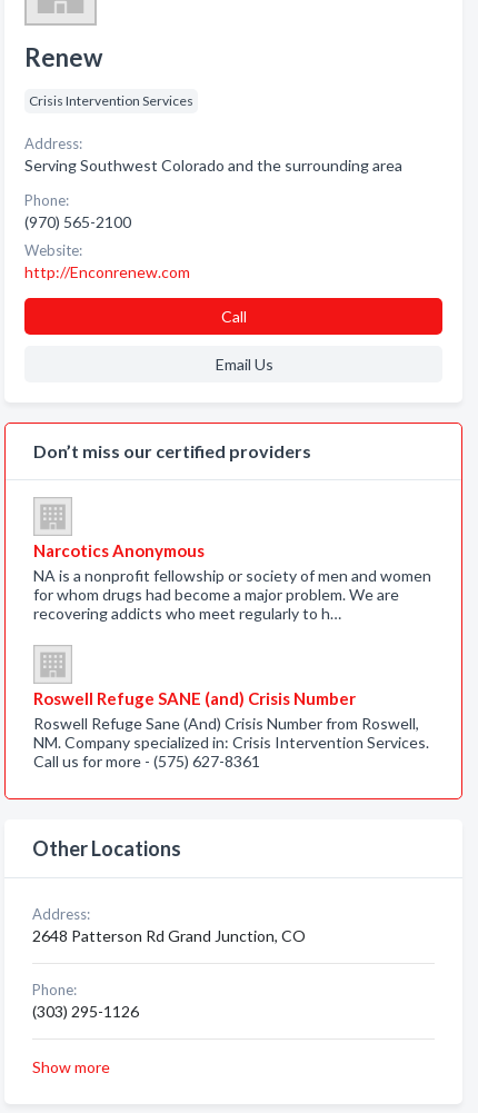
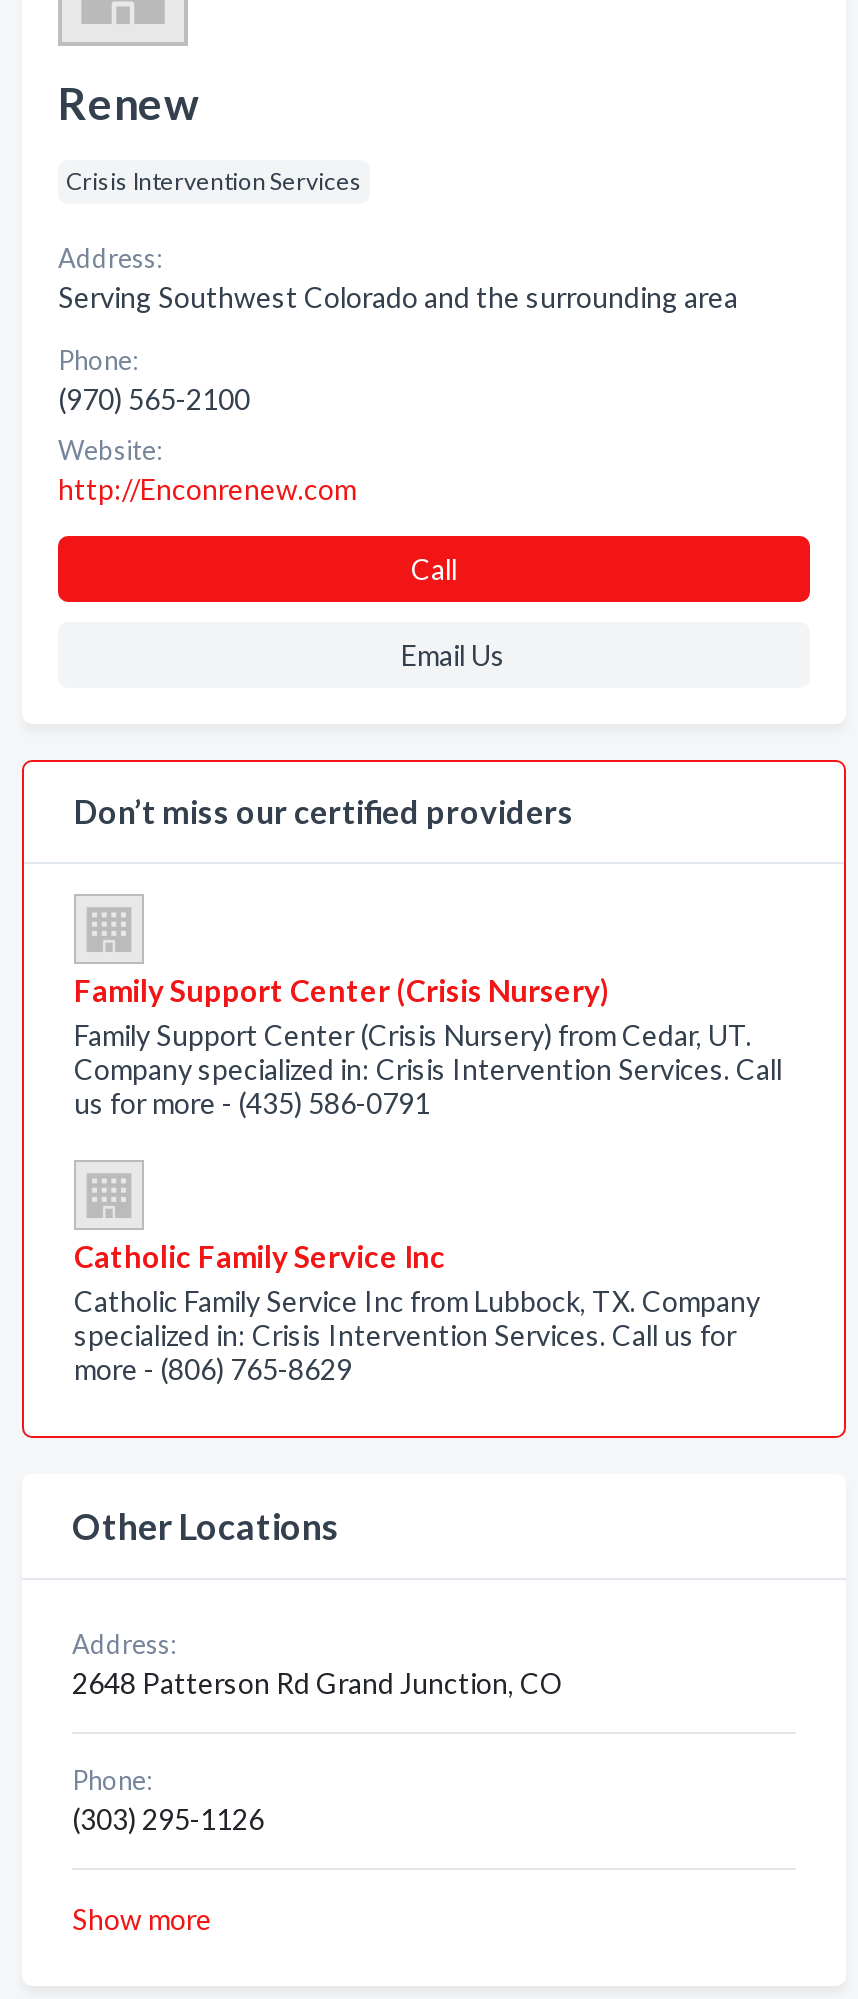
- Narcotics Anonymous
- NA is a nonprofit fellowship or society of men and women
- for whom drugs had become a major problem. We are
- recovering addicts who meet regularly to h…
+ Family Support Center (Crisis Nursery)
+ Family Support Center (Crisis Nursery) from Cedar, UT.
+ Company specialized in: Crisis Intervention Services. Call
+ us for more - (435) 586-0791

- Roswell Refuge SANE (and) Crisis Number
- Roswell Refuge Sane (And) Crisis Number from Roswell,
- NM. Company specialized in: Crisis Intervention Services.
- Call us for more - (575) 627-8361
+ Catholic Family Service Inc
+ Catholic Family Service Inc from Lubbock, TX. Company
+ specialized in: Crisis Intervention Services. Call us for
+ more - (806) 765-8629
